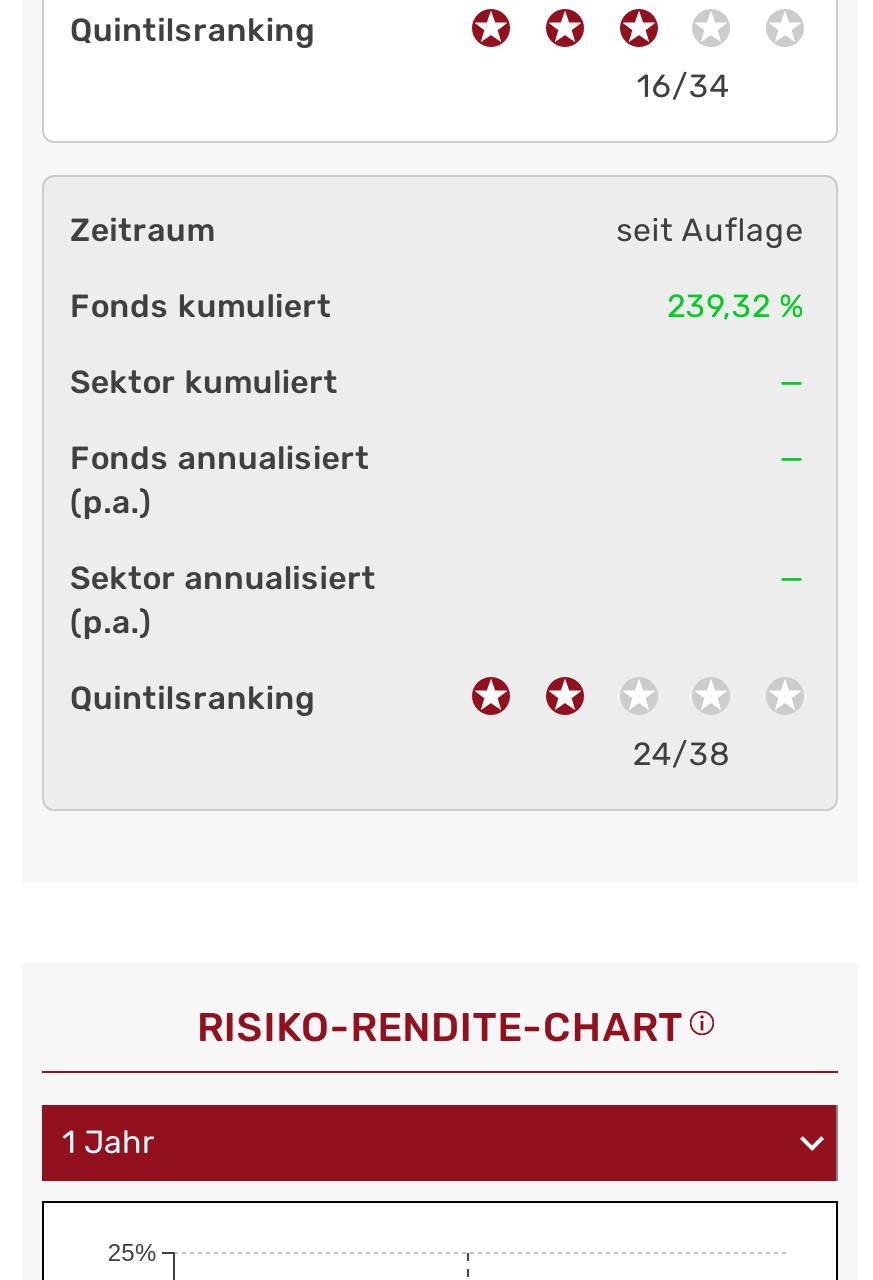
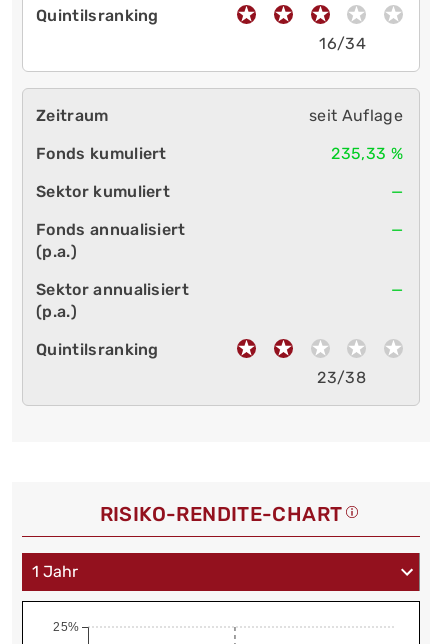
- 239,32 %
+ 235,33 %

- 24/38
+ 23/38
